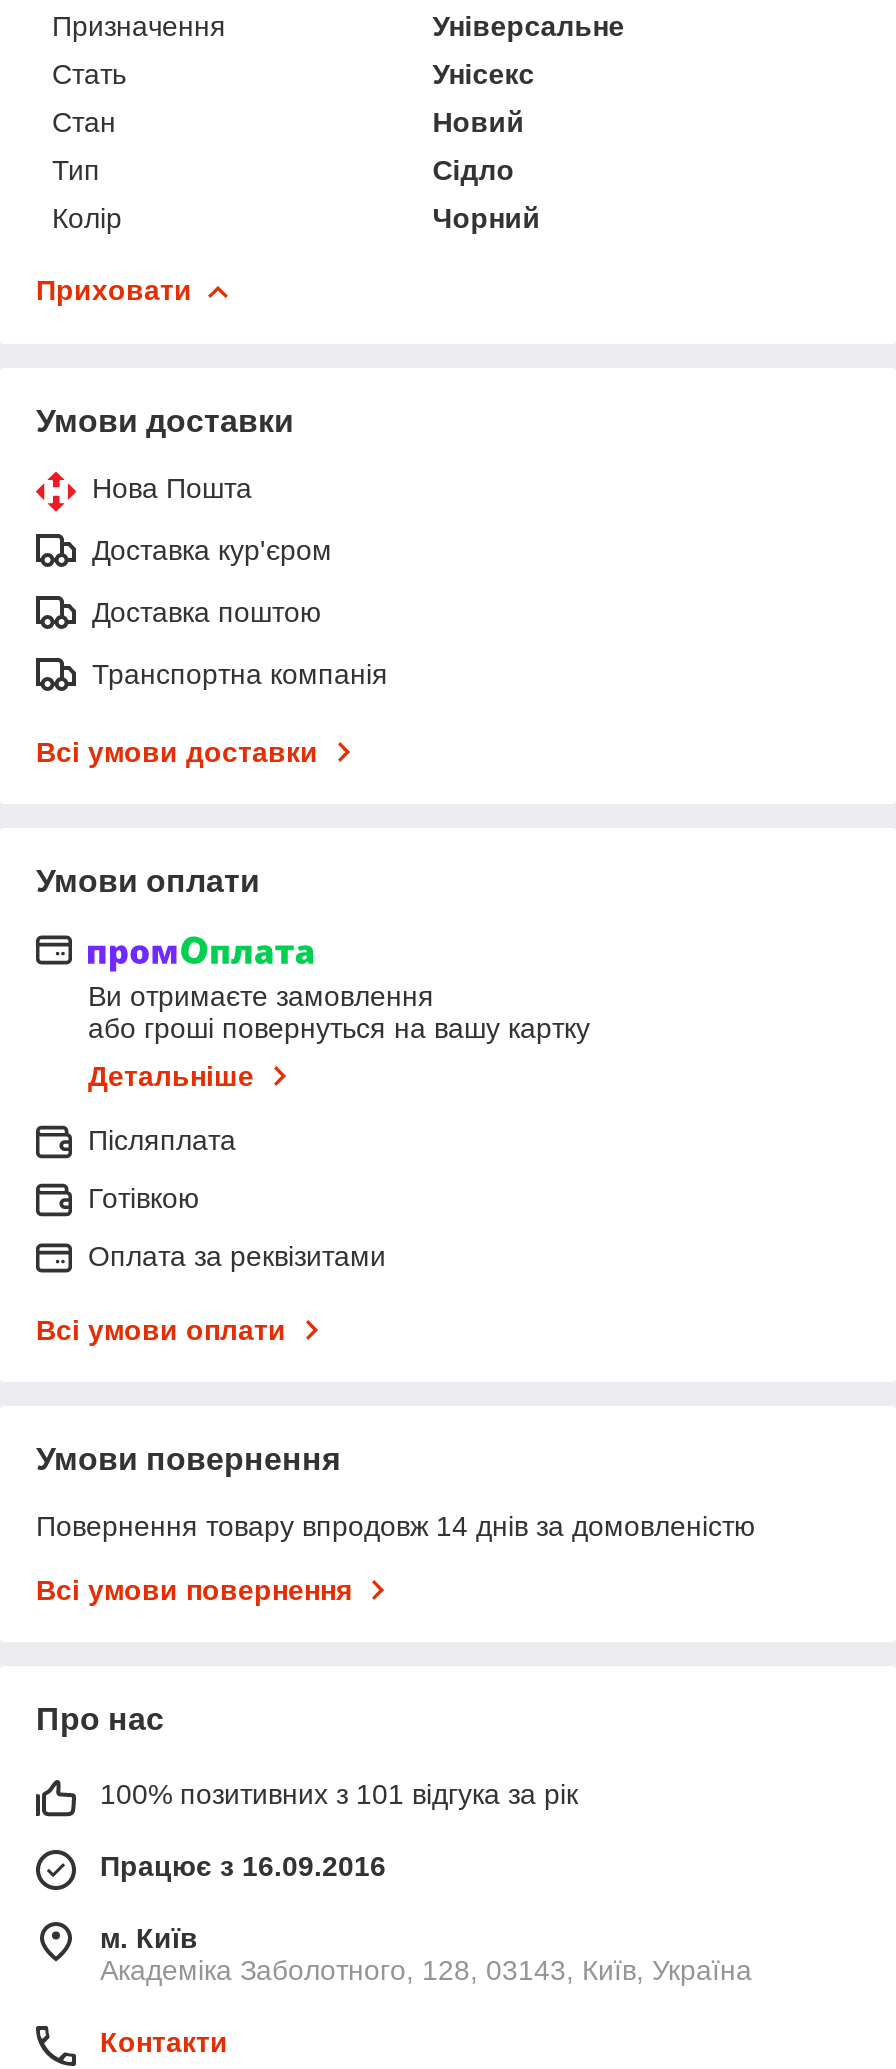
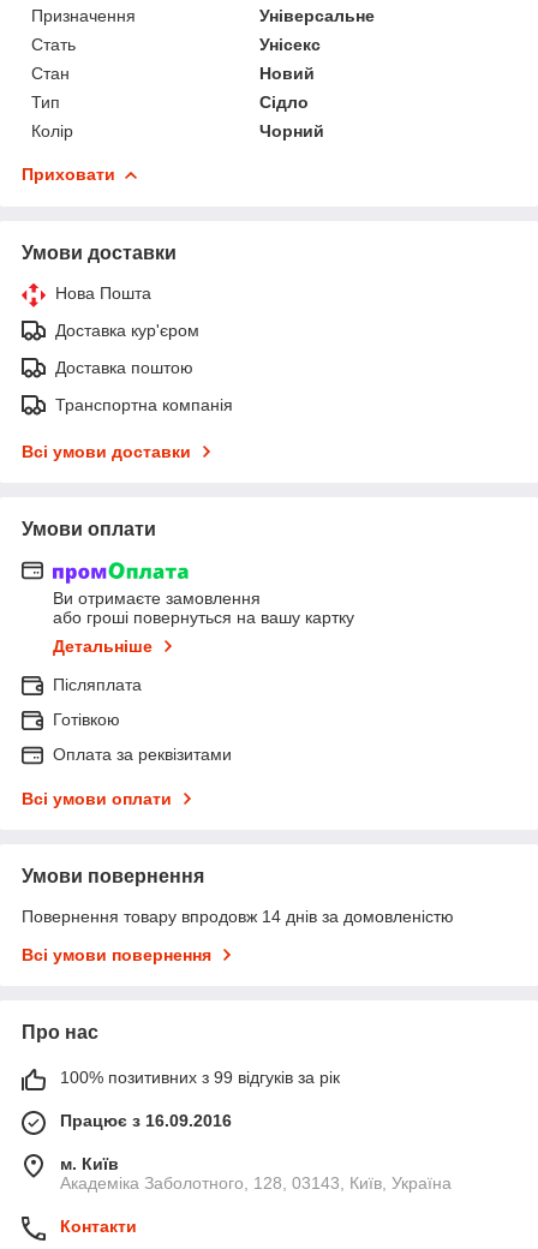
- 100% позитивних з 101 відгука за рік
+ 100% позитивних з 99 відгуків за рік
